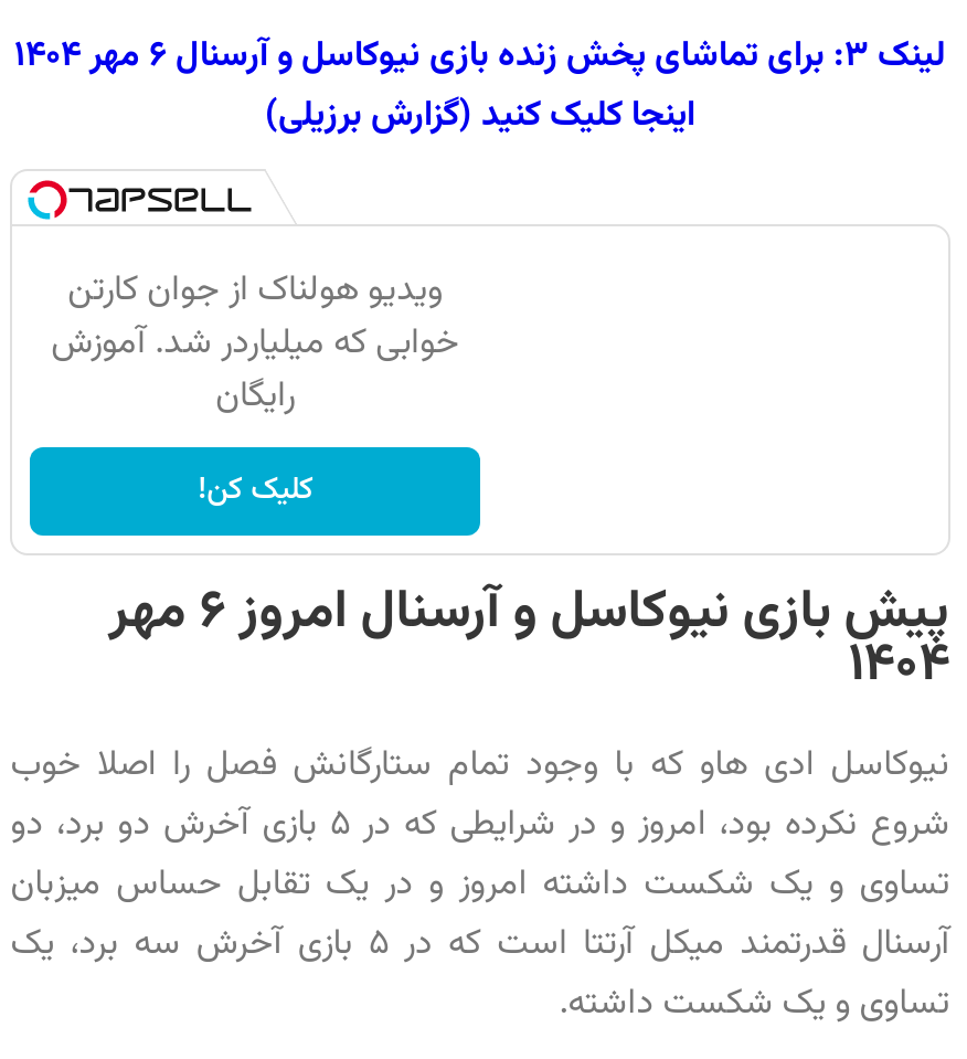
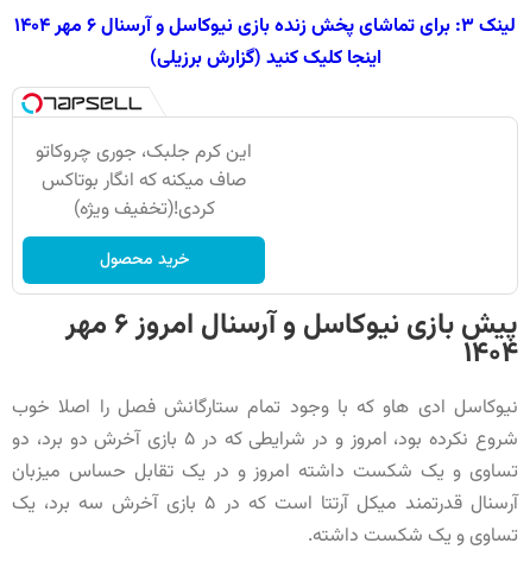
- ویدیو هولناک از جوان کارتن
- خوابی که میلیاردر شد. آموزش
- رایگان
+ این کرم جلبک، جوری چروکاتو
+ صاف میکنه که انگار بوتاکس
+ کردی!(تخفیف ویژه)

- کلیک کن!
+ خرید محصول
